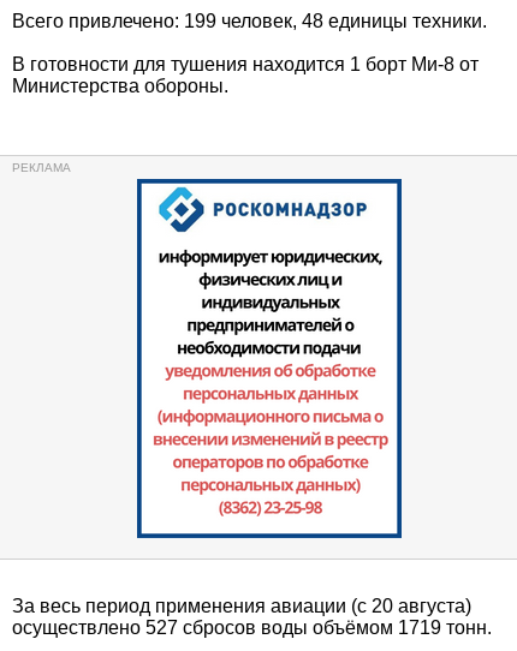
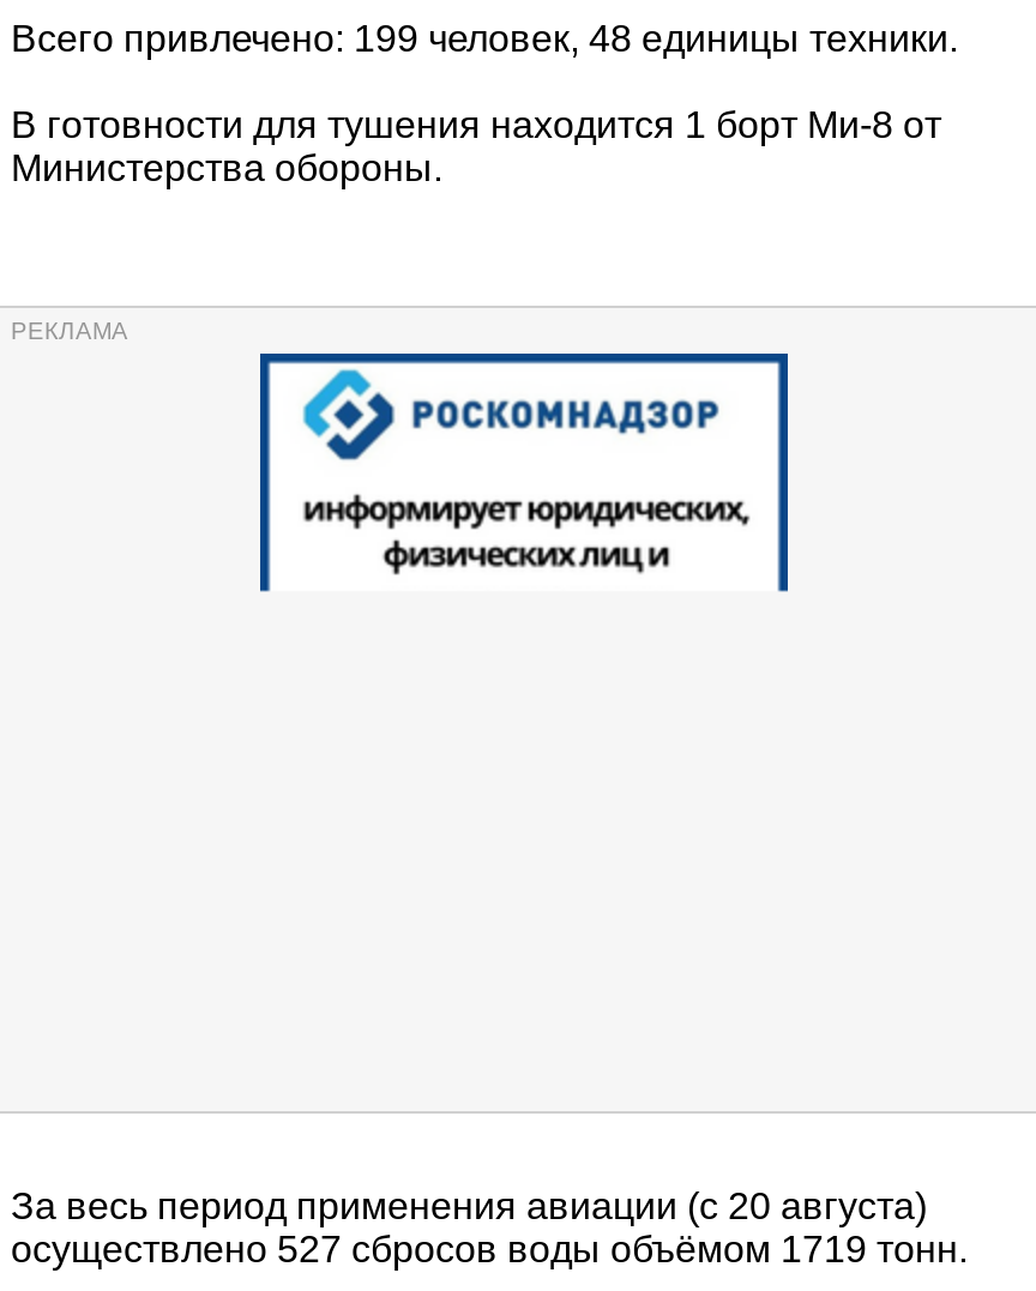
- [image]
